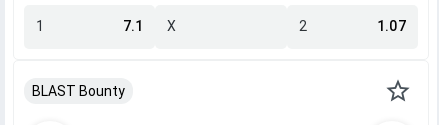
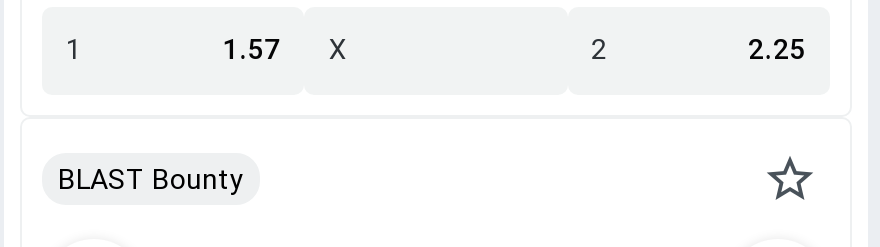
- 7.1 X
+ 1.57 X

- 1.07
+ 2.25
